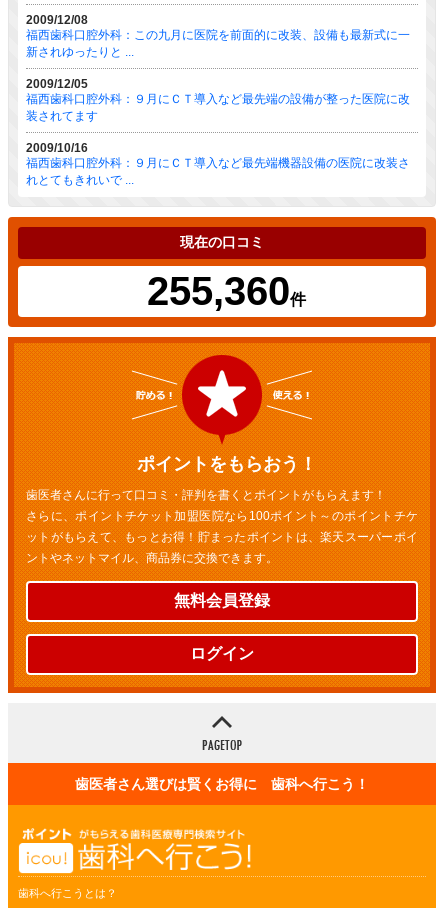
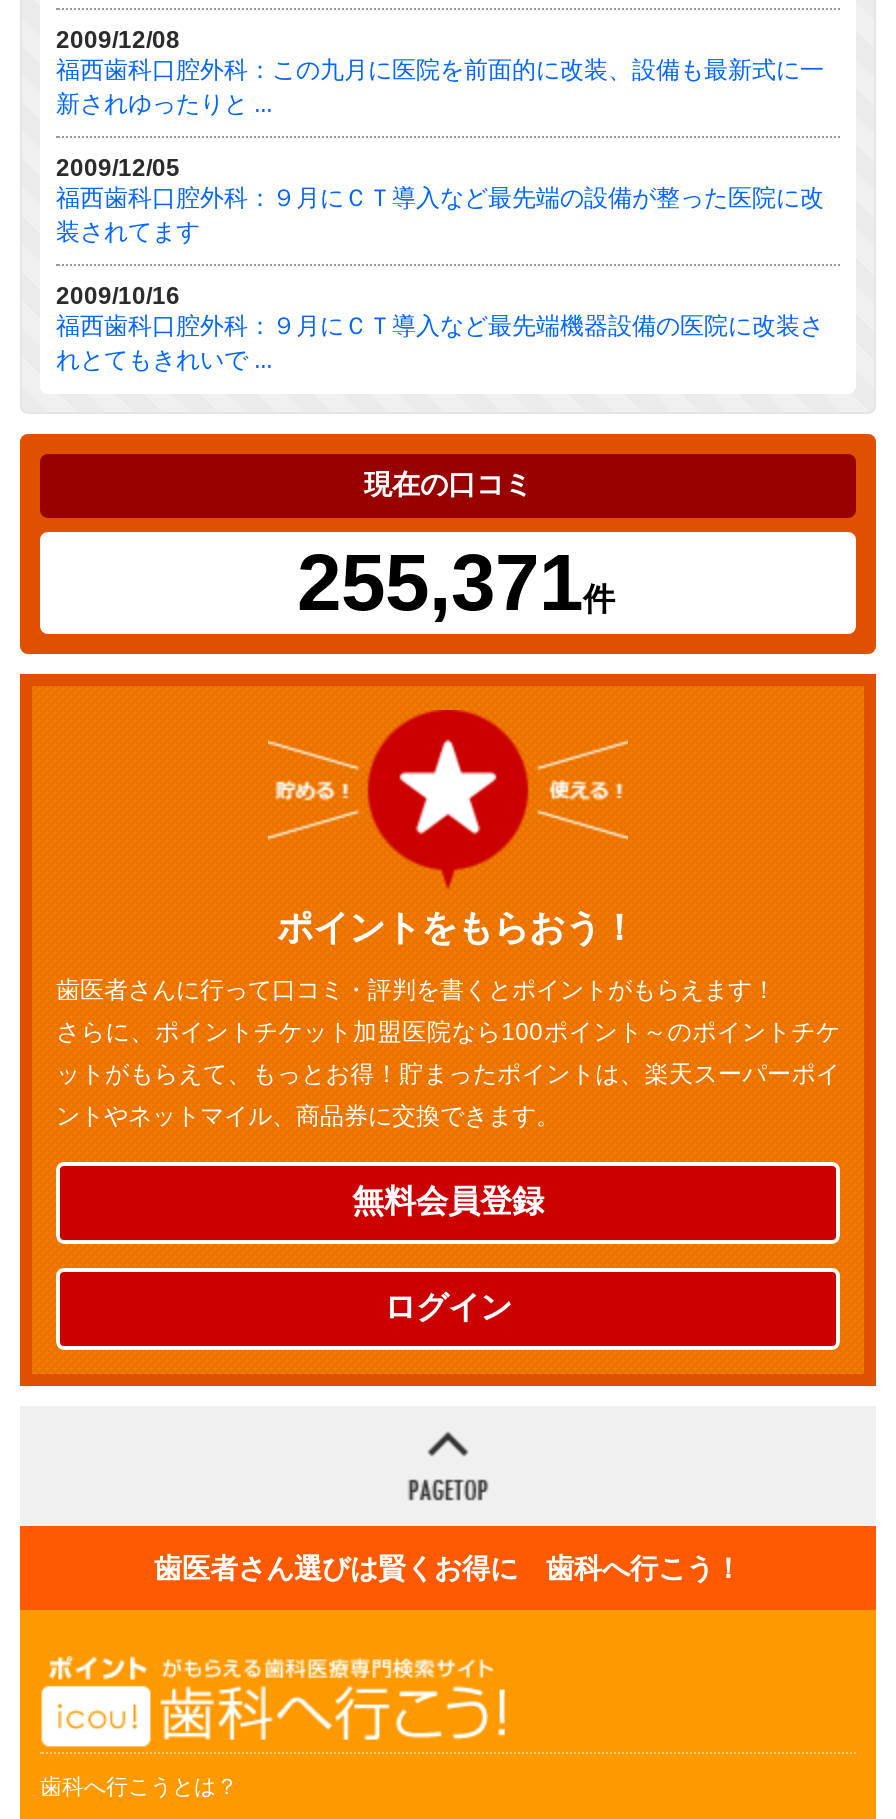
- 255,360件
+ 255,371件
